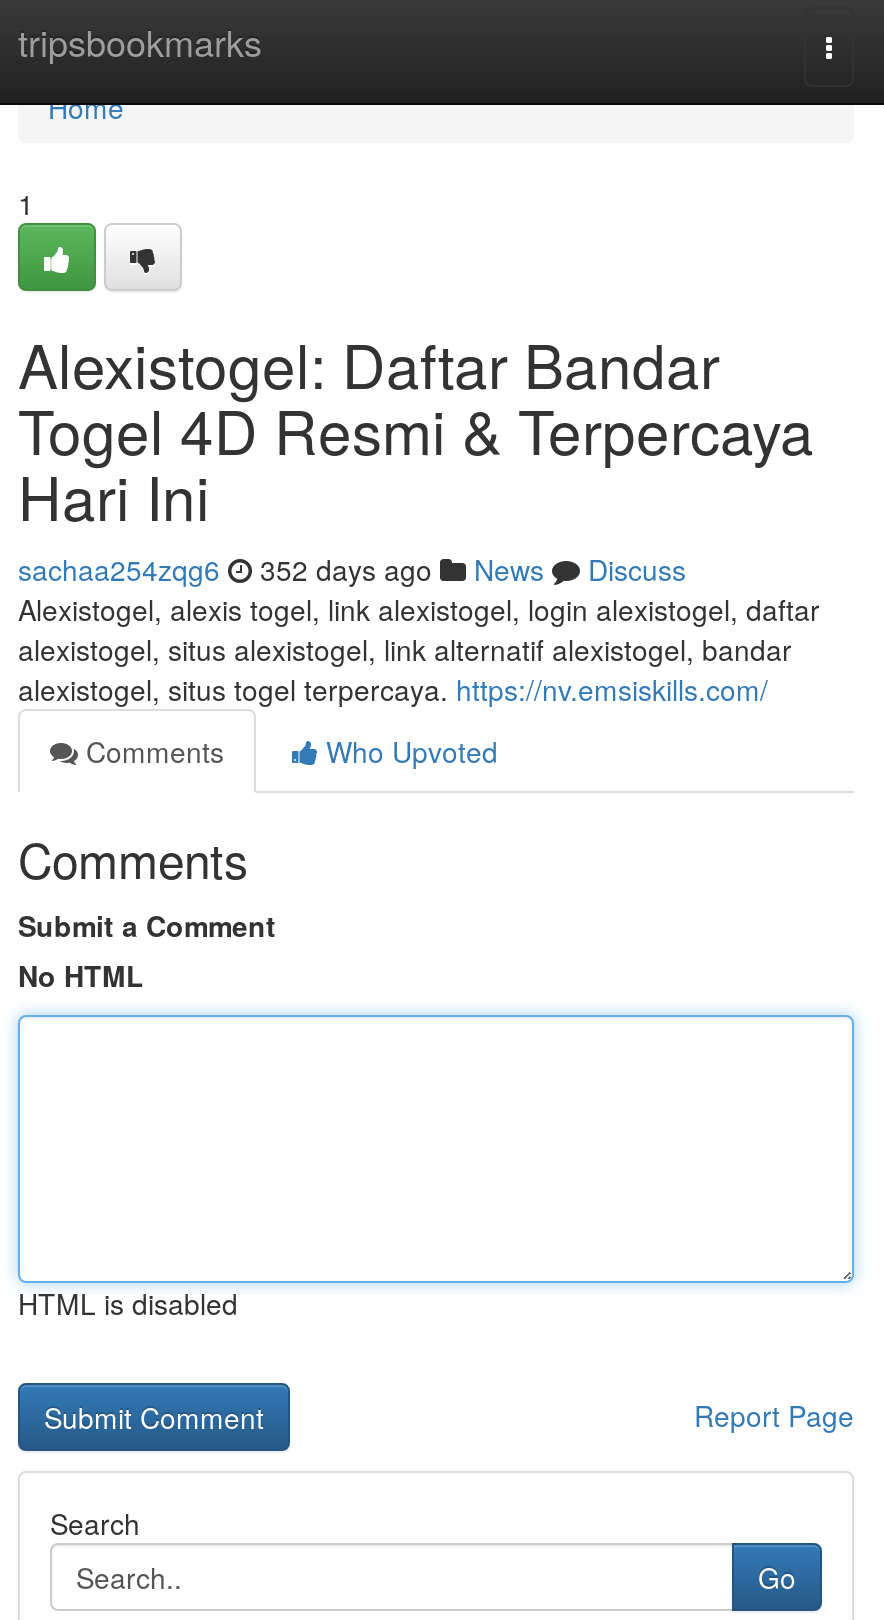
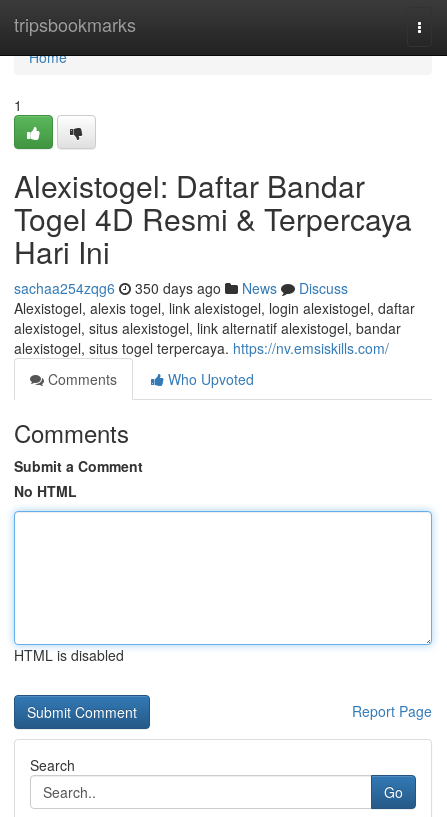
- sachaa254zqg6 352 days ago News Discuss
+ sachaa254zqg6 350 days ago News Discuss
